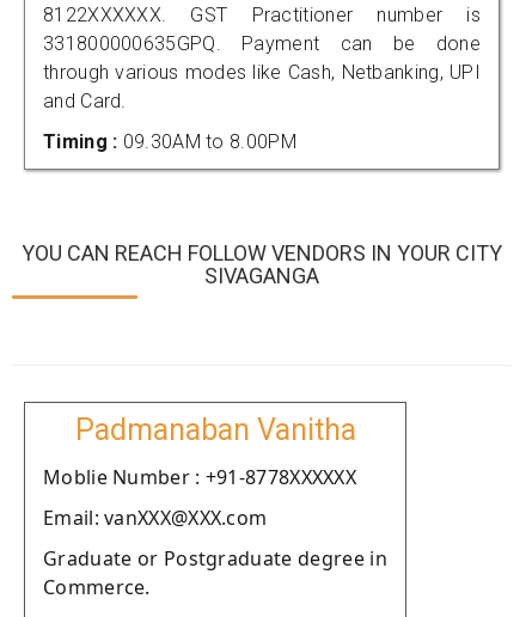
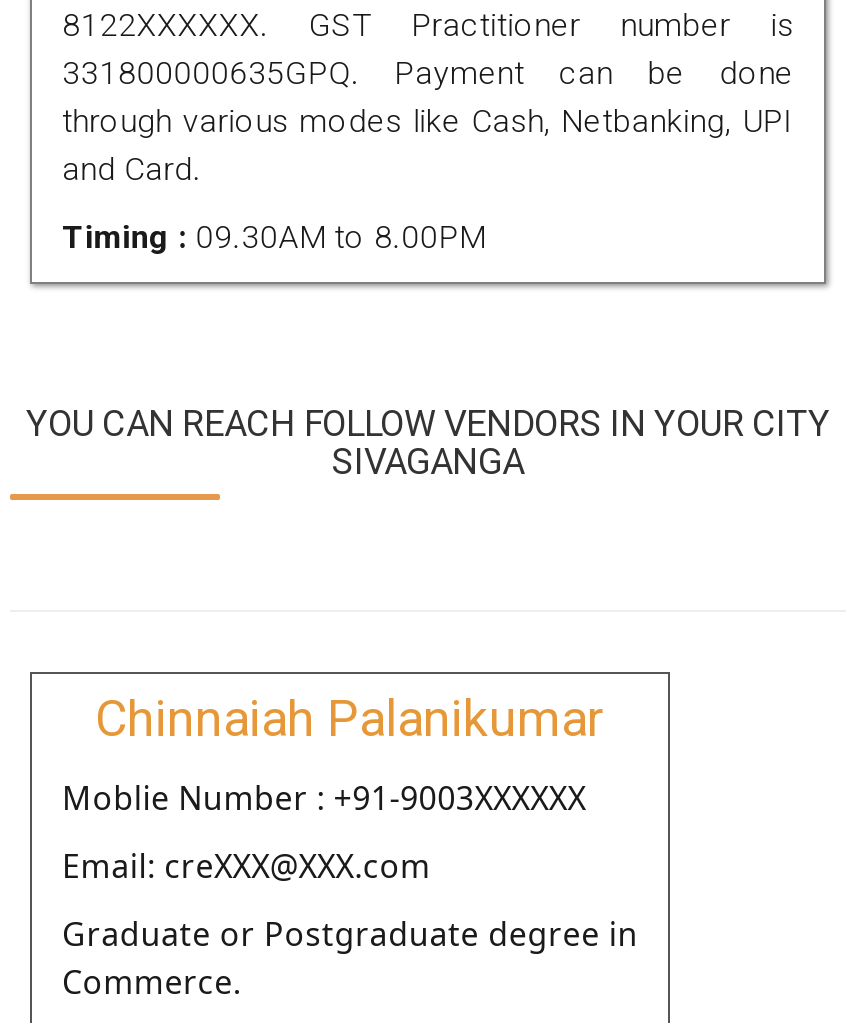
- Padmanaban Vanitha
+ Chinnaiah Palanikumar

- Moblie Number : +91-8778XXXXXX
+ Moblie Number : +91-9003XXXXXX

- Email: vanXXX@XXX.com
+ Email: creXXX@XXX.com
